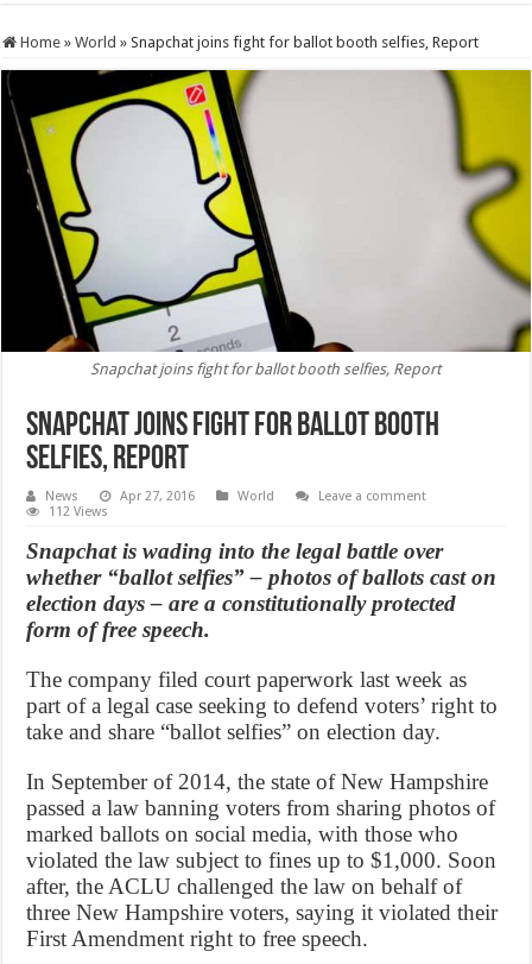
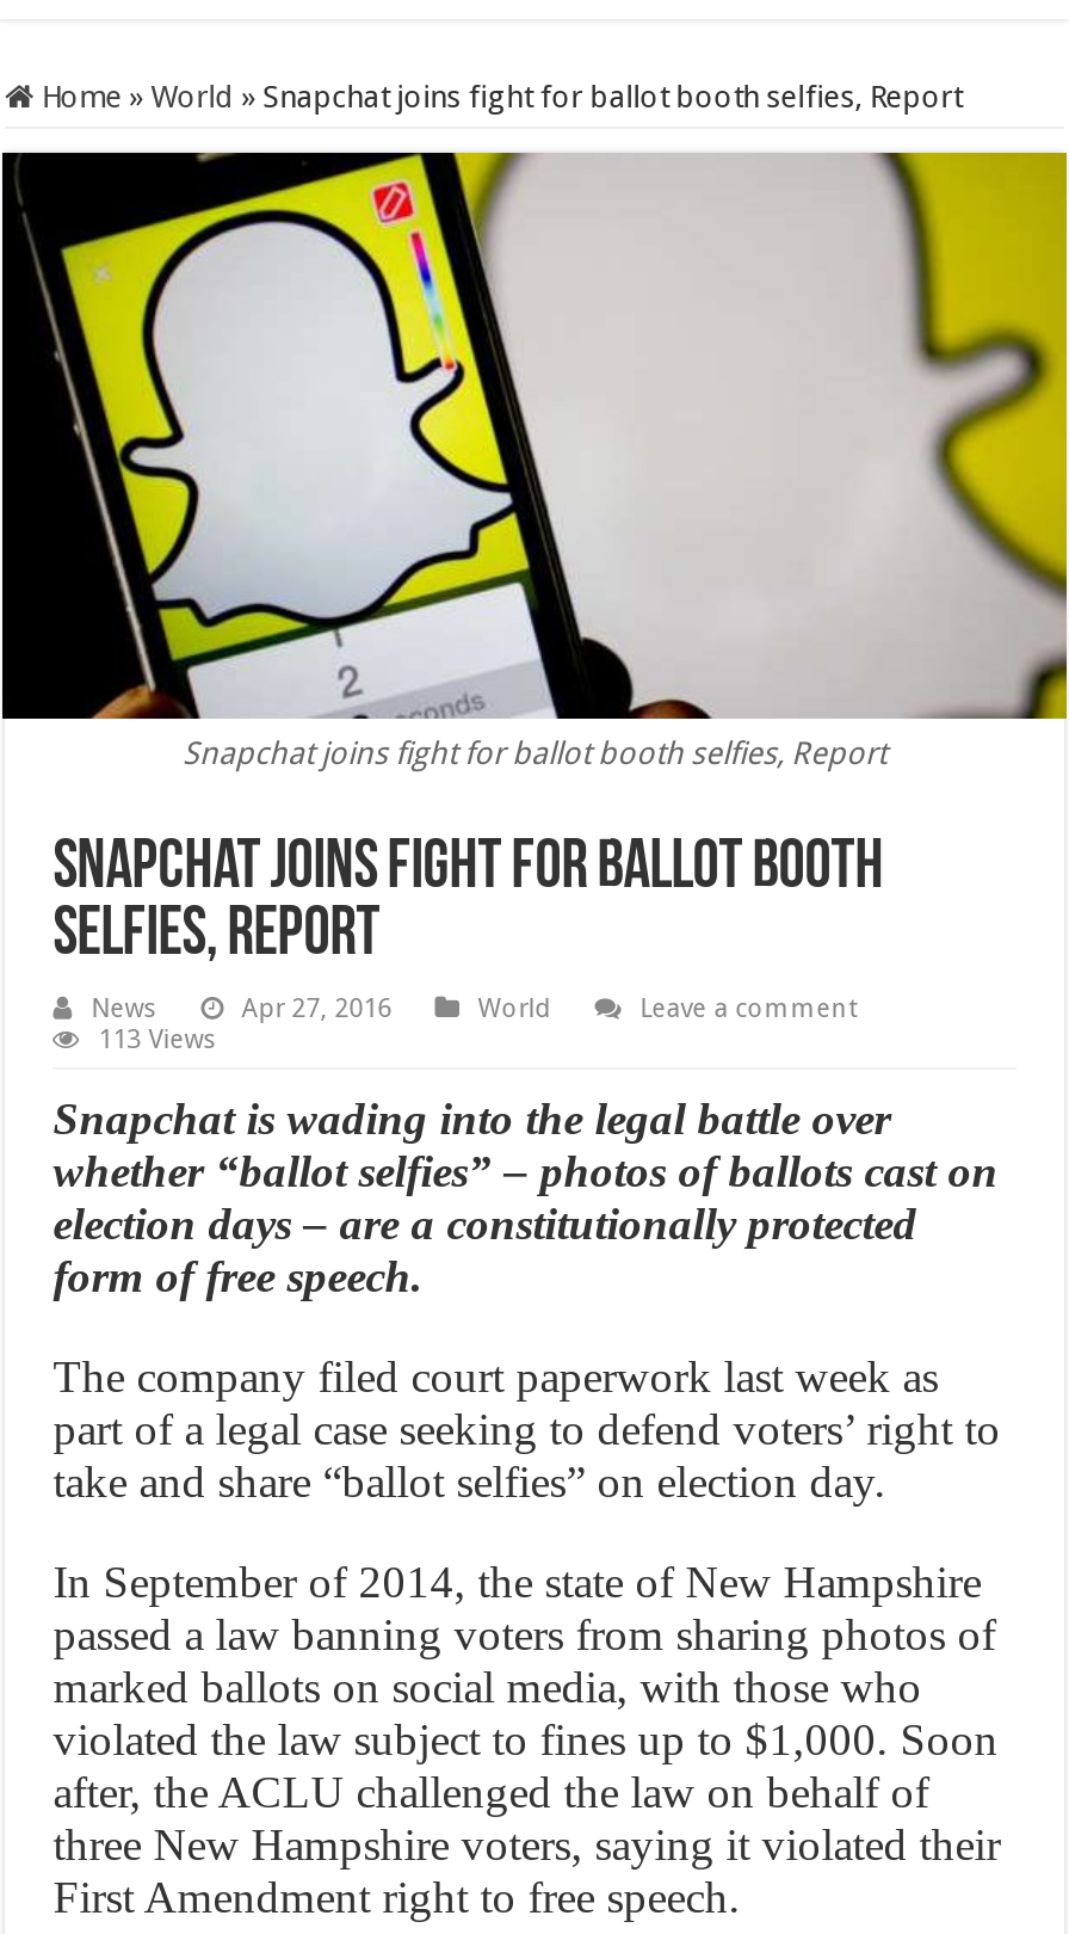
- 112 Views
+ 113 Views
